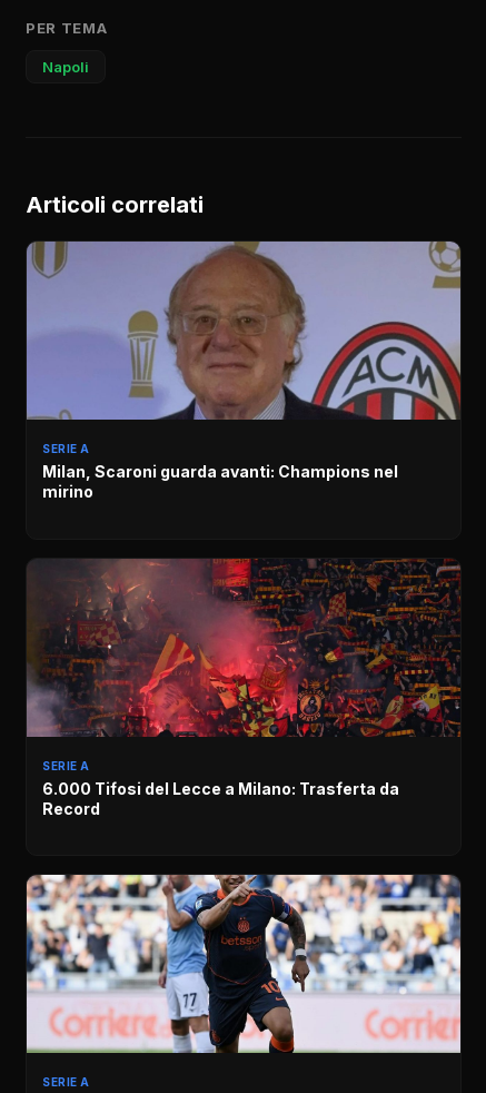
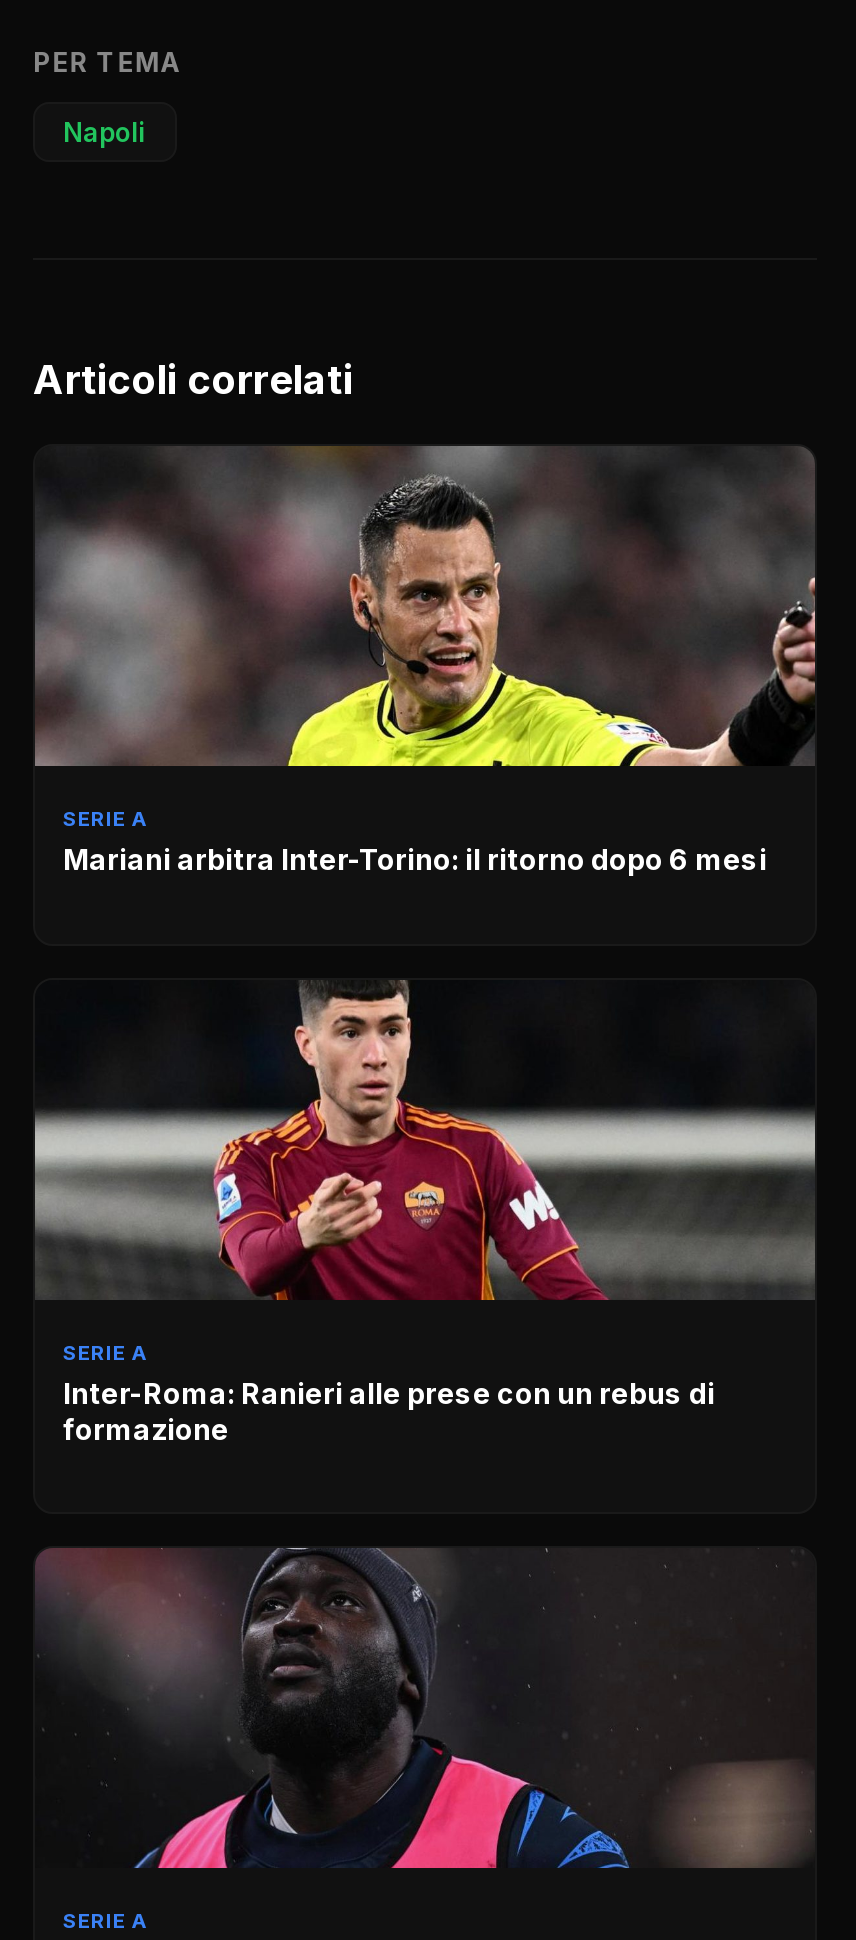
- [image]
- Milan, Scaroni guarda avanti: Champions nel
- mirino
+ [image]
+ Mariani arbitra Inter-Torino: il ritorno dopo 6 mesi

- [image]
- 6.000 Tifosi del Lecce a Milano: Trasferta da
- Record
+ [image]
+ Inter-Roma: Ranieri alle prese con un rebus di
+ formazione

- [image]
+ [image]
